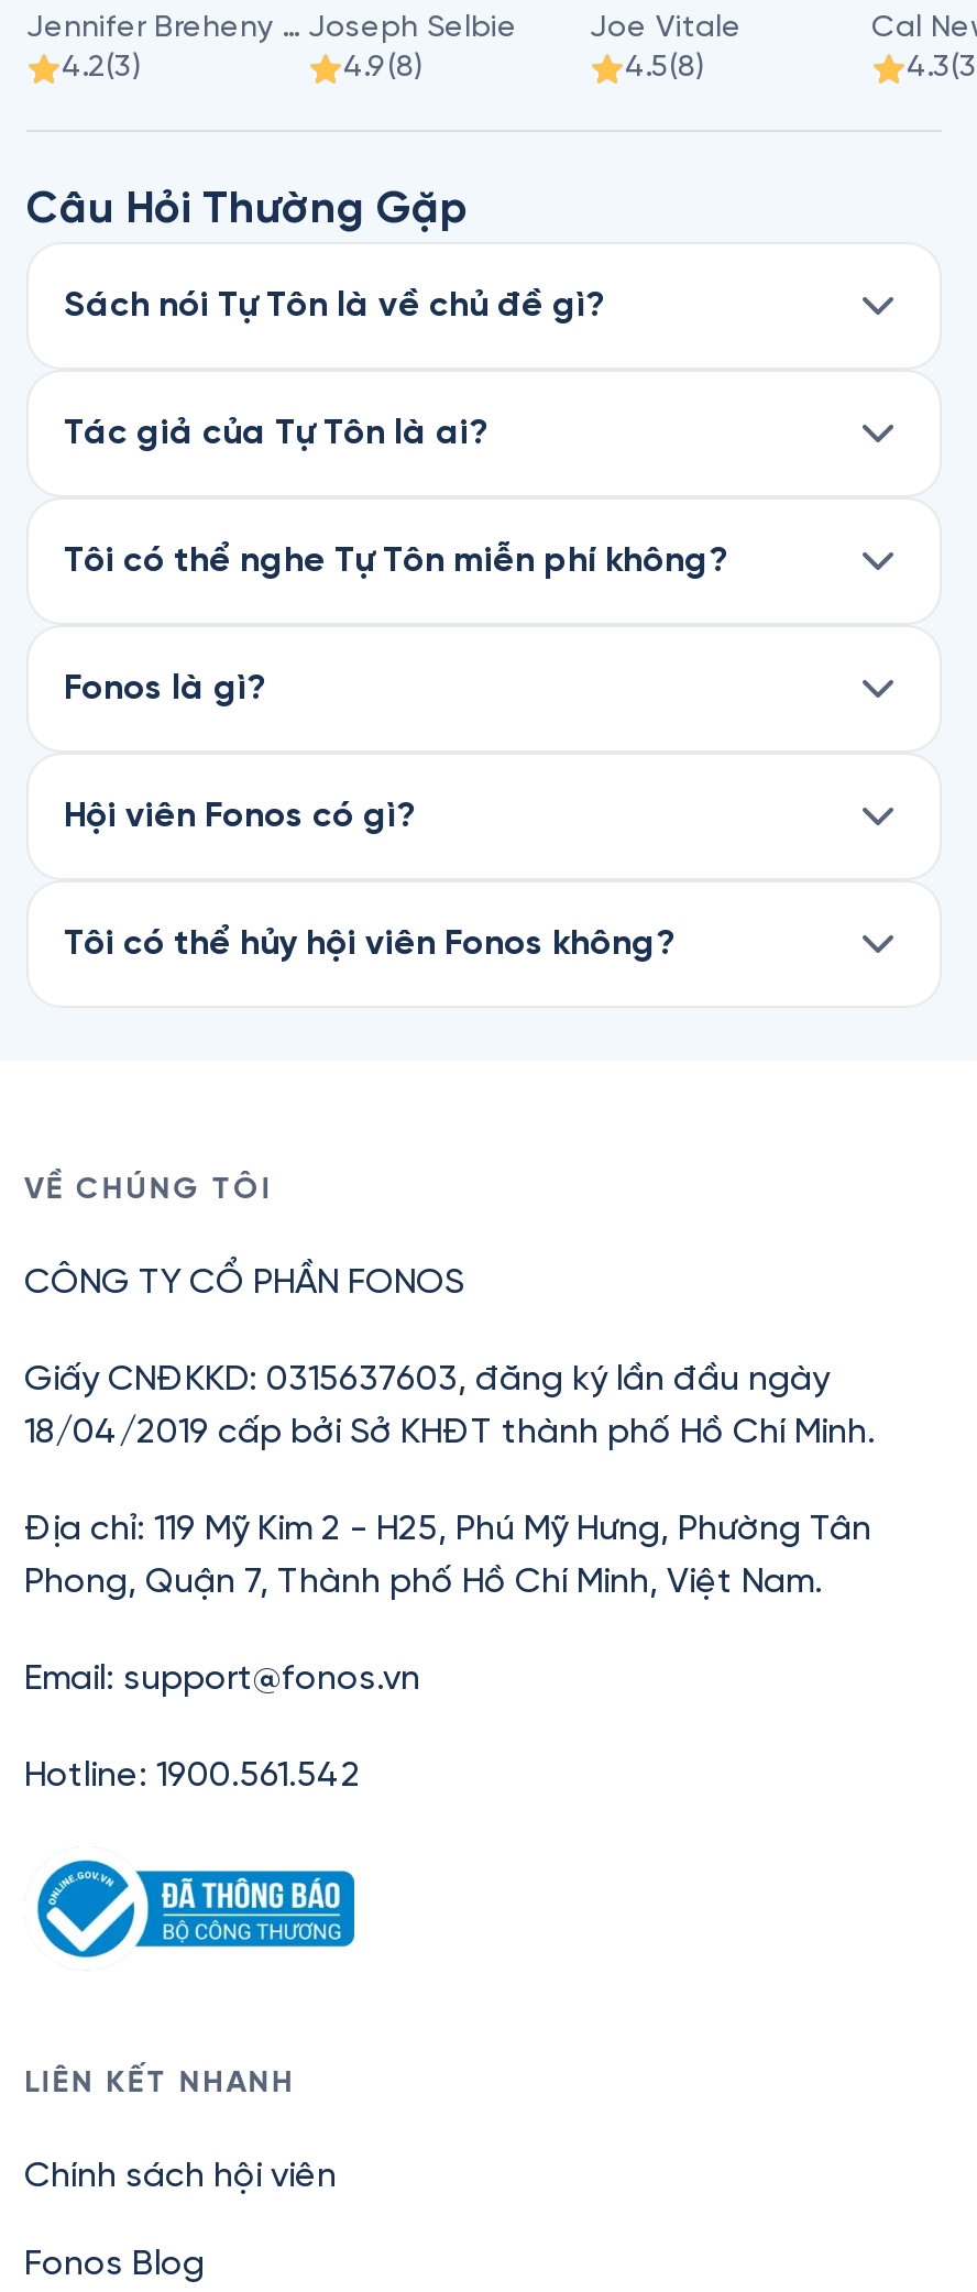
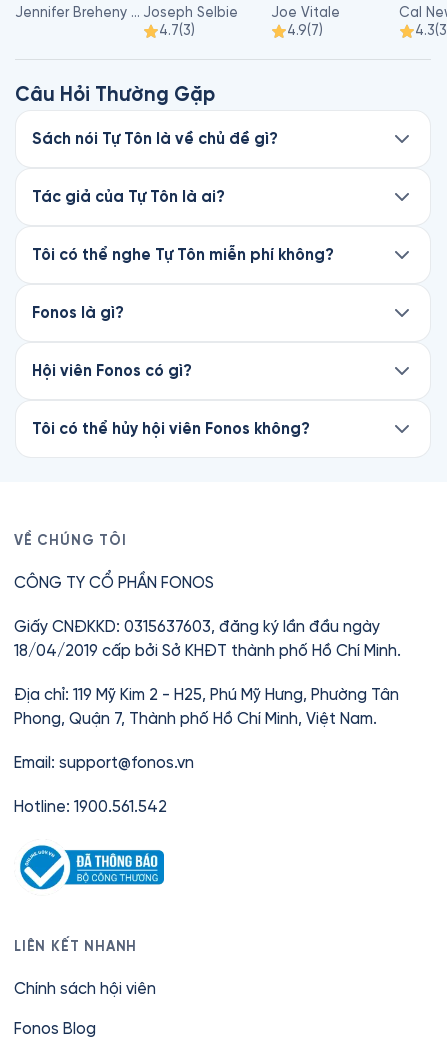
- 4.2(3)

- 4.9(8)
+ 4.7(3)

- 4.5(8)
+ 4.9(7)
